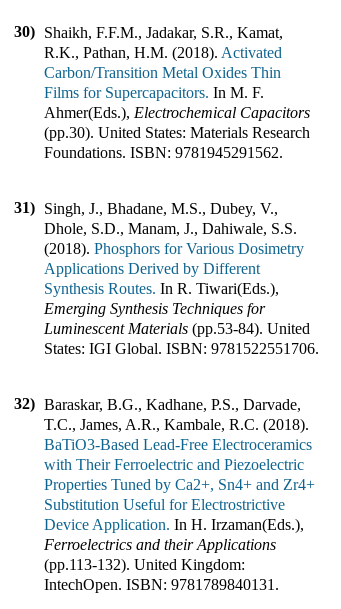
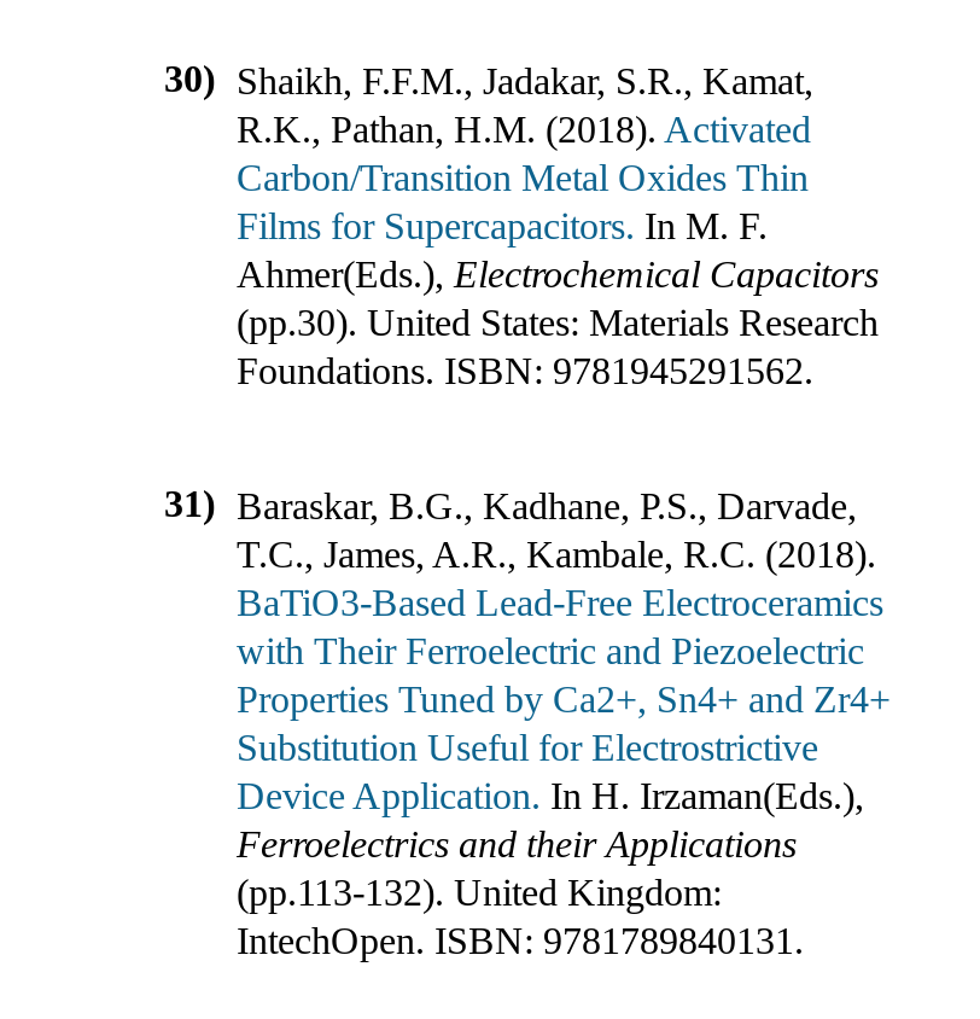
- 31) Singh, J., Bhadane, M.S., Dubey, V.,
- Dhole, S.D., Manam, J., Dahiwale, S.S.
- (2018). Phosphors for Various Dosimetry
- Applications Derived by Different
- Synthesis Routes. In R. Tiwari(Eds.),
- Emerging Synthesis Techniques for
- Luminescent Materials (pp.53-84). United
- States: IGI Global. ISBN: 9781522551706.
- 32) Baraskar, B.G., Kadhane, P.S., Darvade,
+ 31) Baraskar, B.G., Kadhane, P.S., Darvade,
